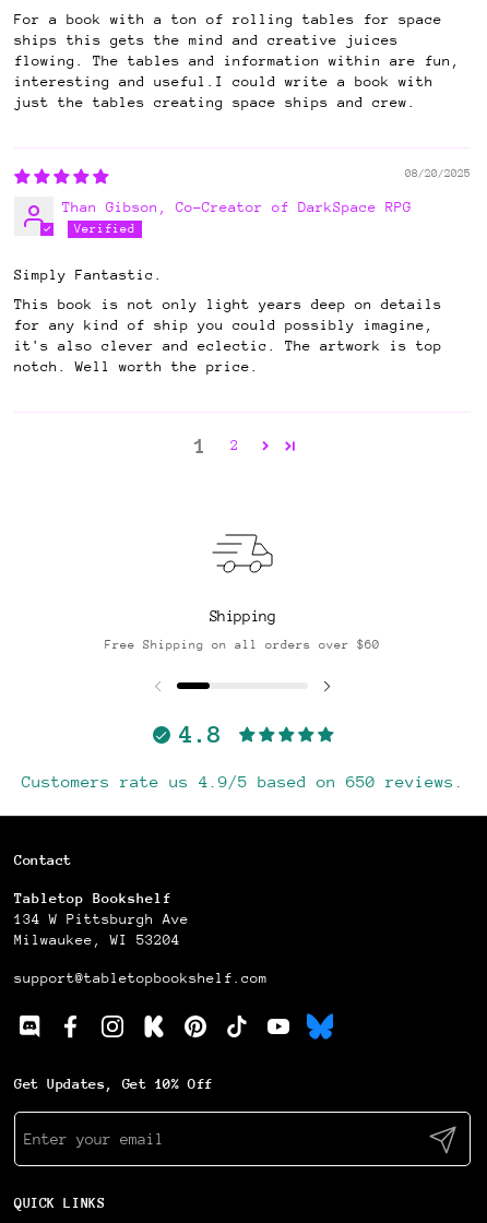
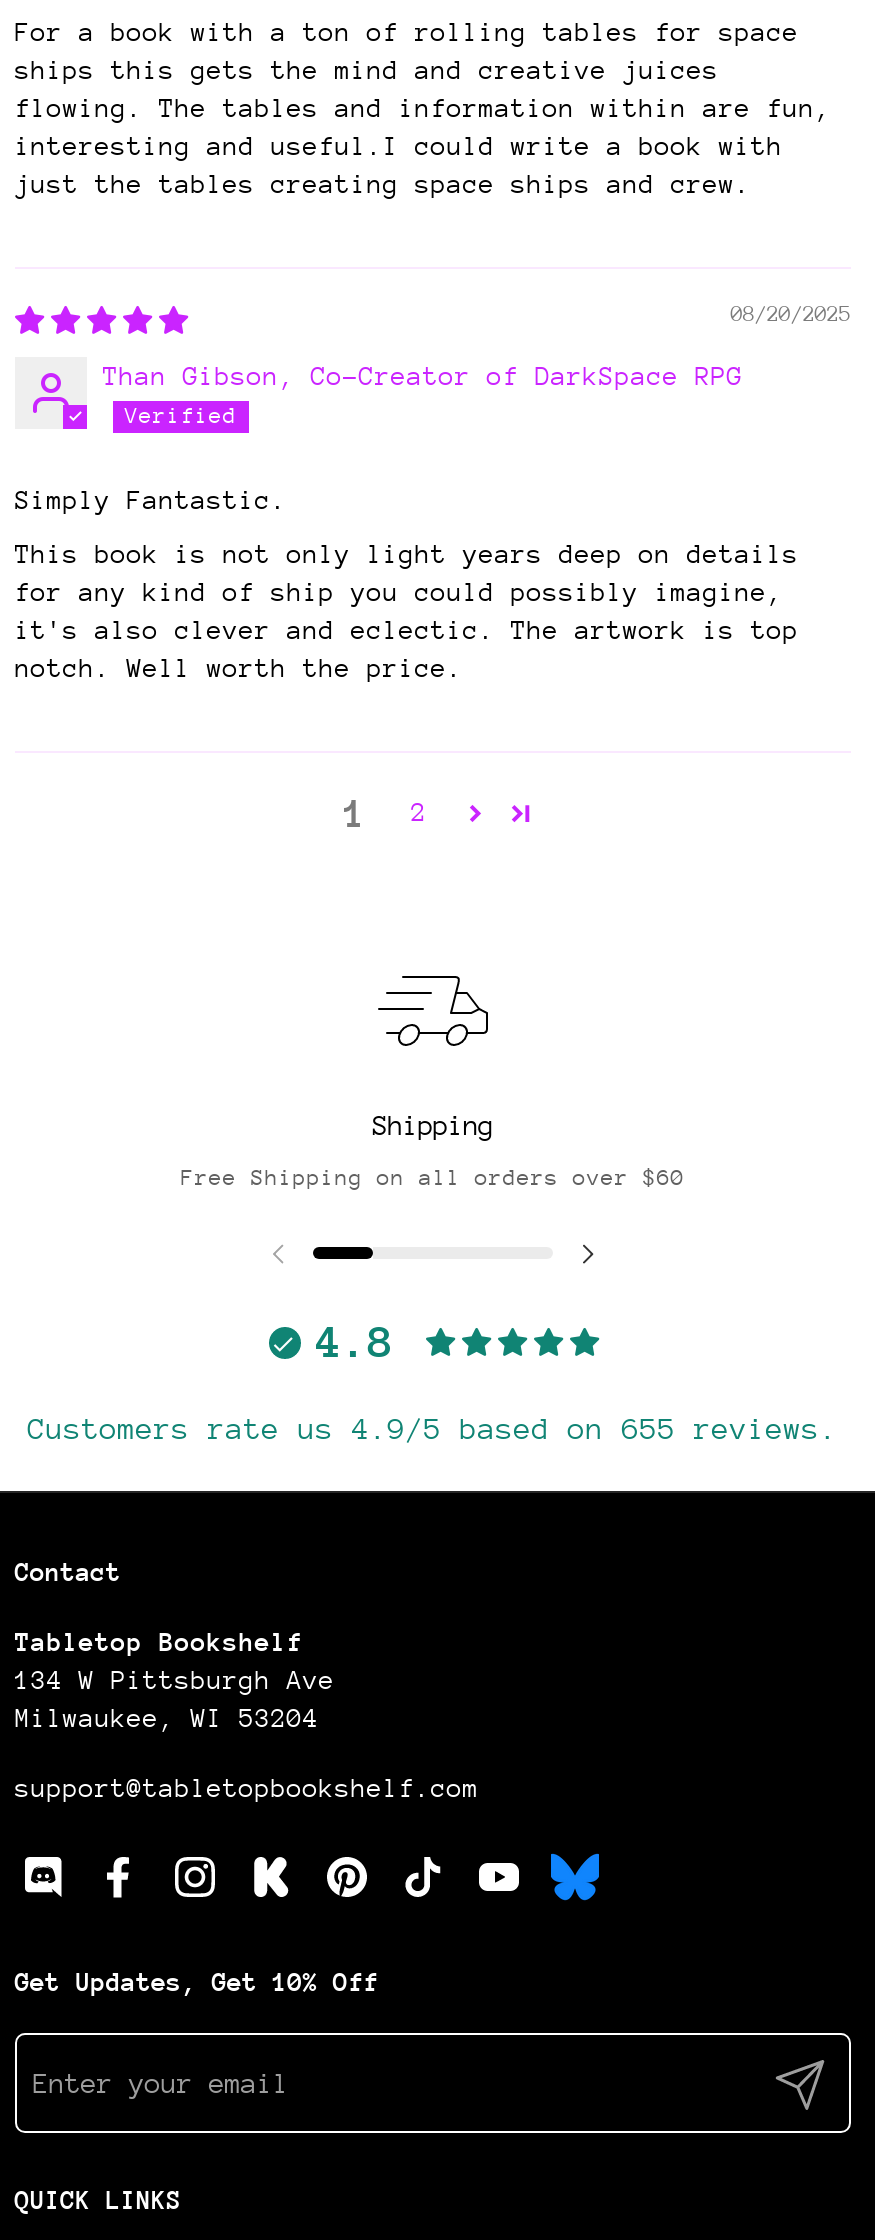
- Customers rate us 4.9/5 based on 650 reviews.
+ Customers rate us 4.9/5 based on 655 reviews.
